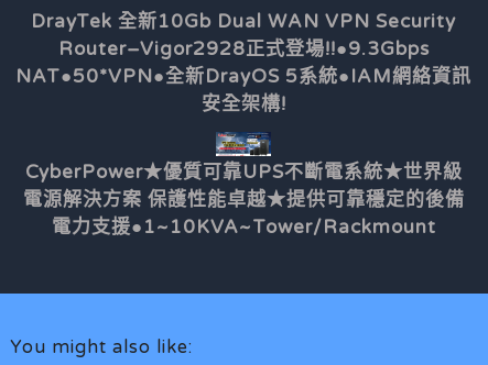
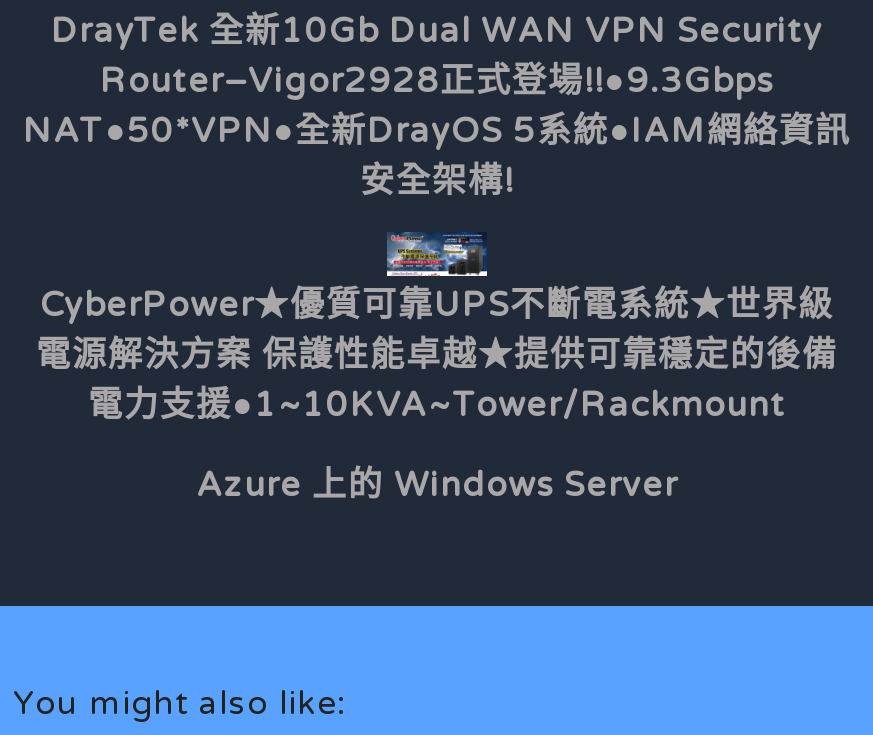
+ Azure 上的 Windows Server
